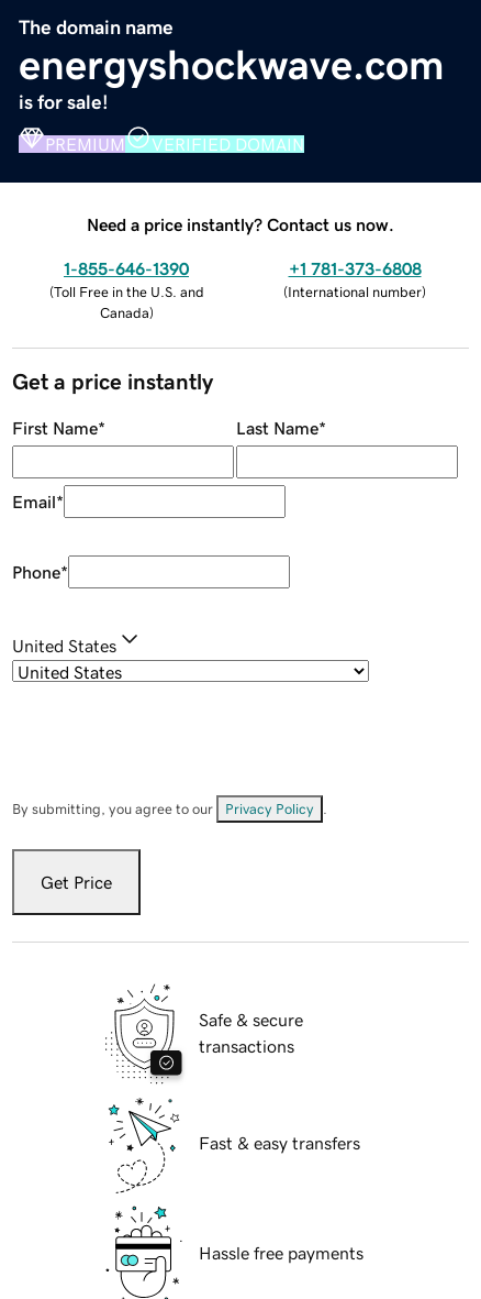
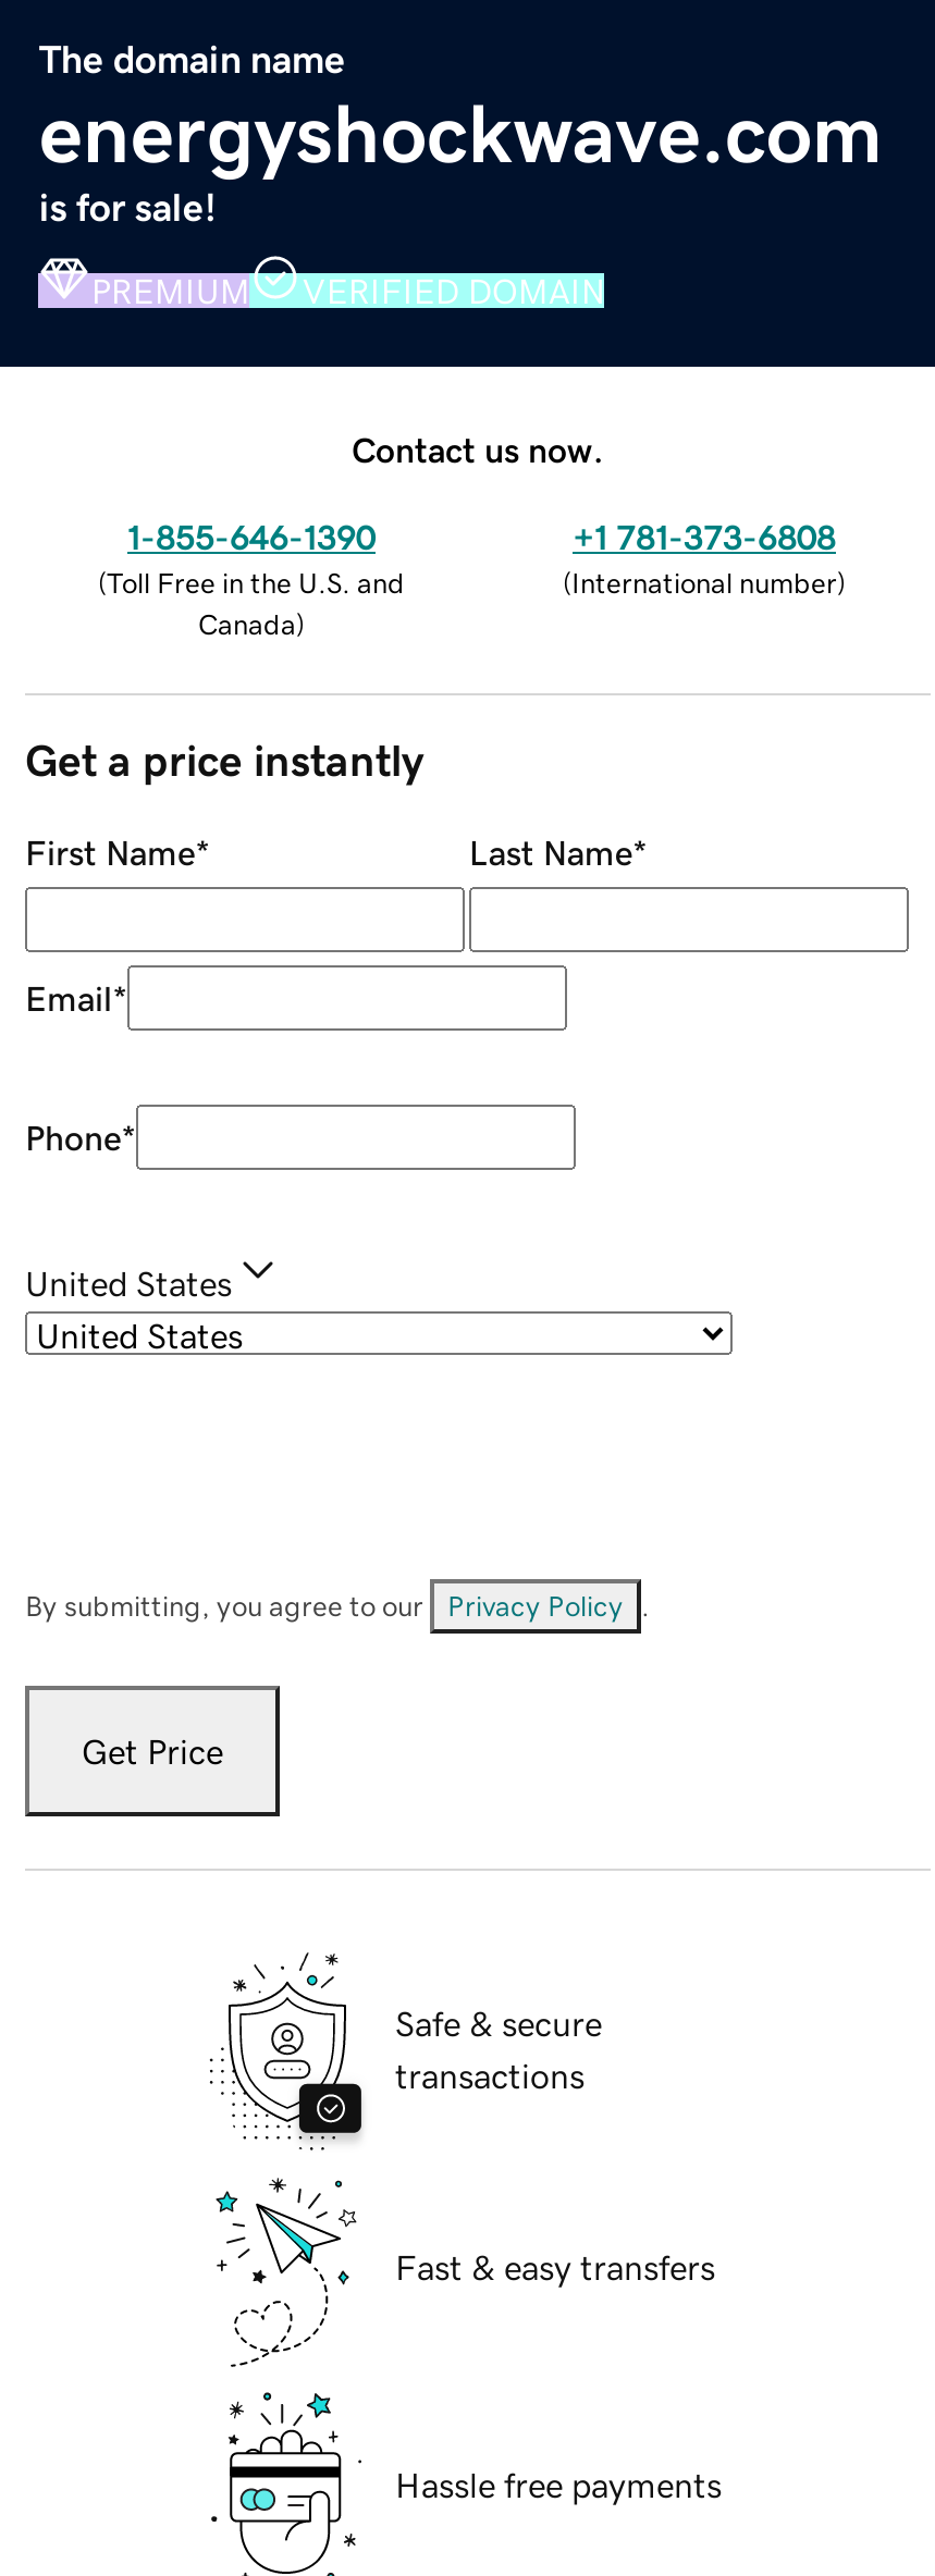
- Need a price instantly? Contact us now.
+ Contact us now.
